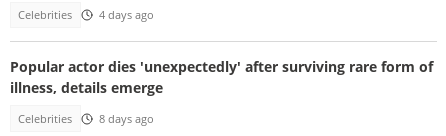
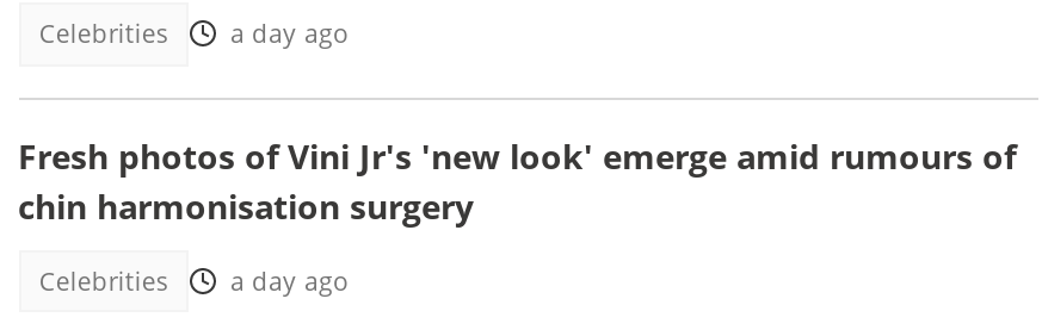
- 4 days ago
+ a day ago

- Popular actor dies 'unexpectedly' after surviving rare form of
- illness, details emerge
+ Fresh photos of Vini Jr's 'new look' emerge amid rumours of
+ chin harmonisation surgery

- 8 days ago
+ a day ago
